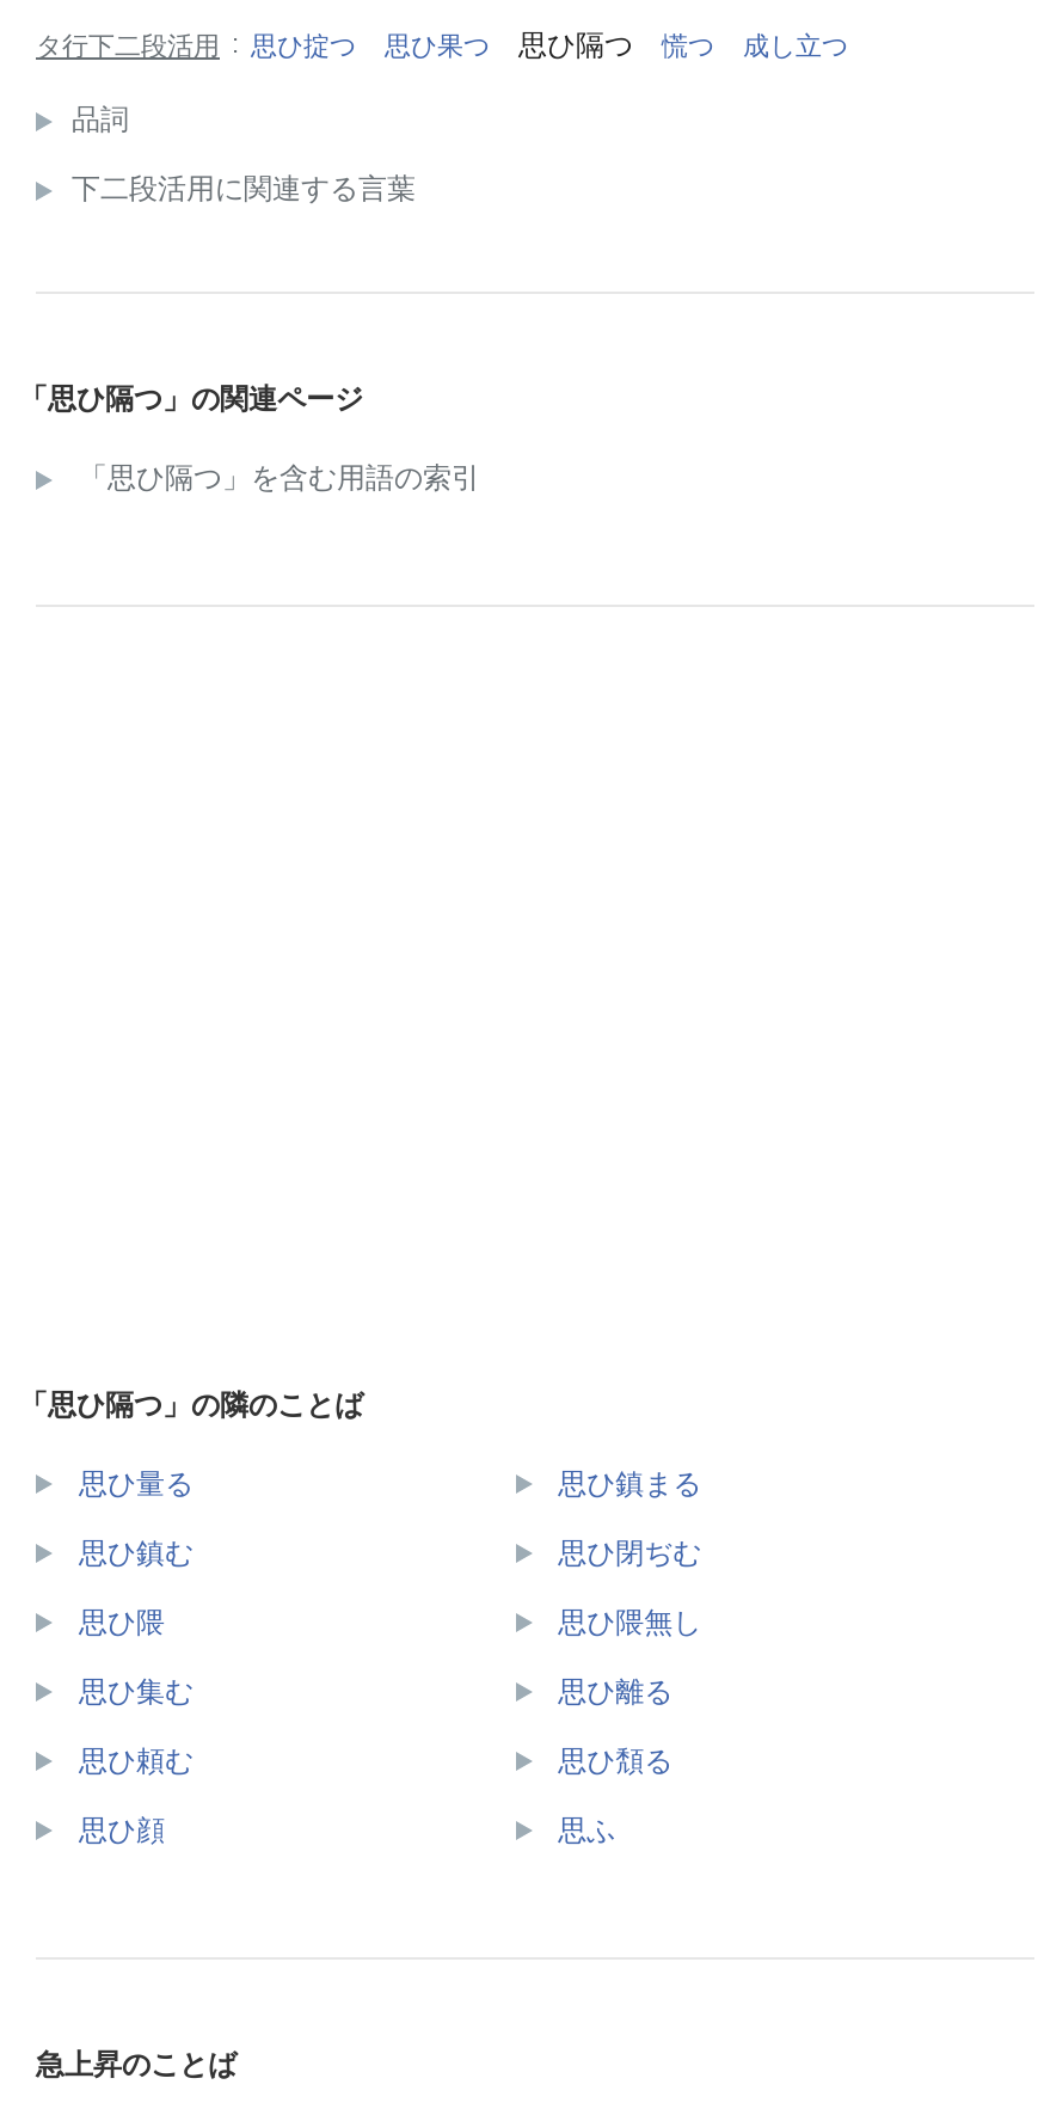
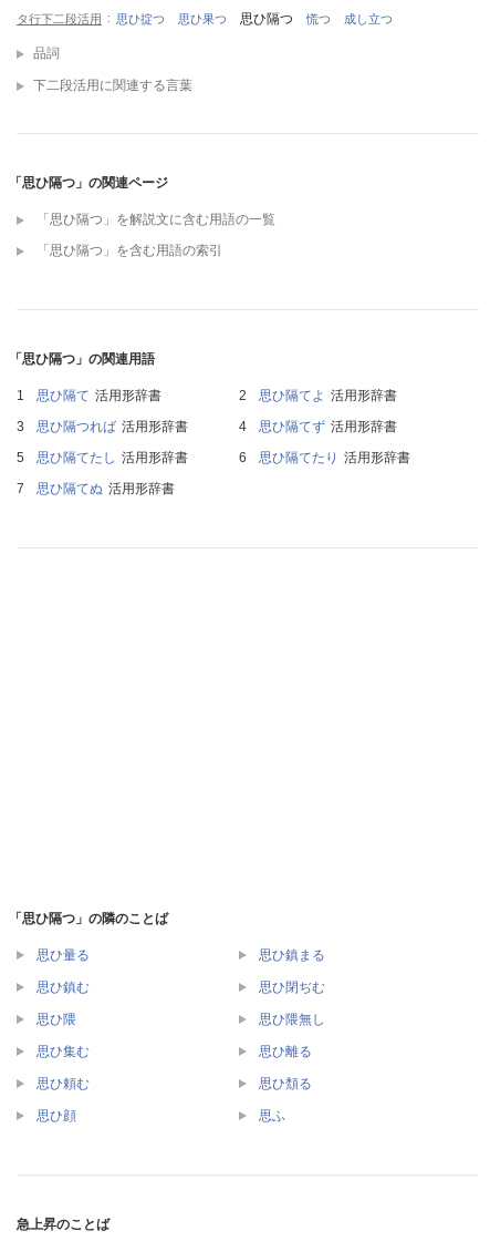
+ 「思ひ隔つ」を解説文に含む用語の一覧

+ 「思ひ隔つ」の関連用語
+ 思ひ隔て 活用形辞書
+ 思ひ隔てよ 活用形辞書
+ 思ひ隔つれば 活用形辞書
+ 思ひ隔てず 活用形辞書
+ 思ひ隔てたし 活用形辞書
+ 思ひ隔てたり 活用形辞書
+ 思ひ隔てぬ 活用形辞書
